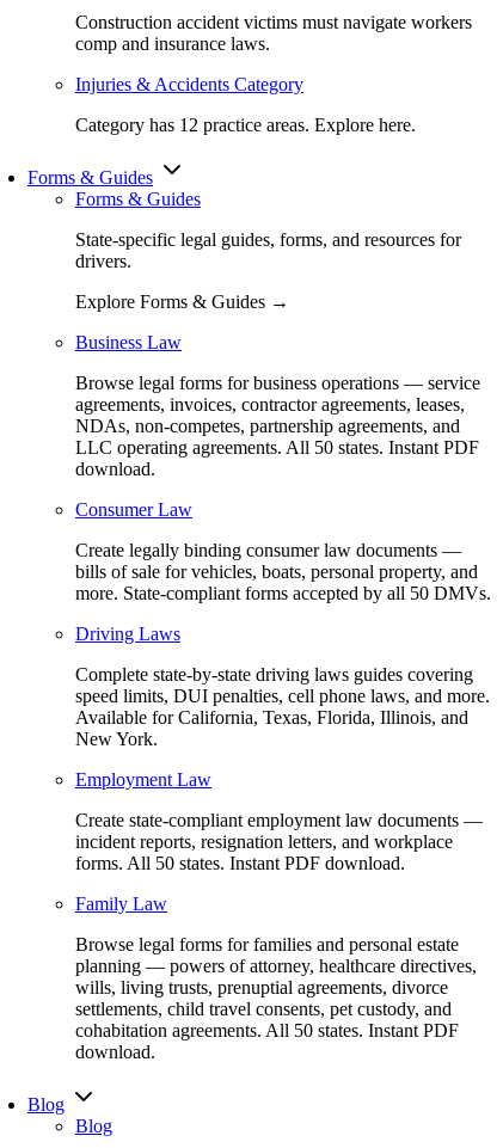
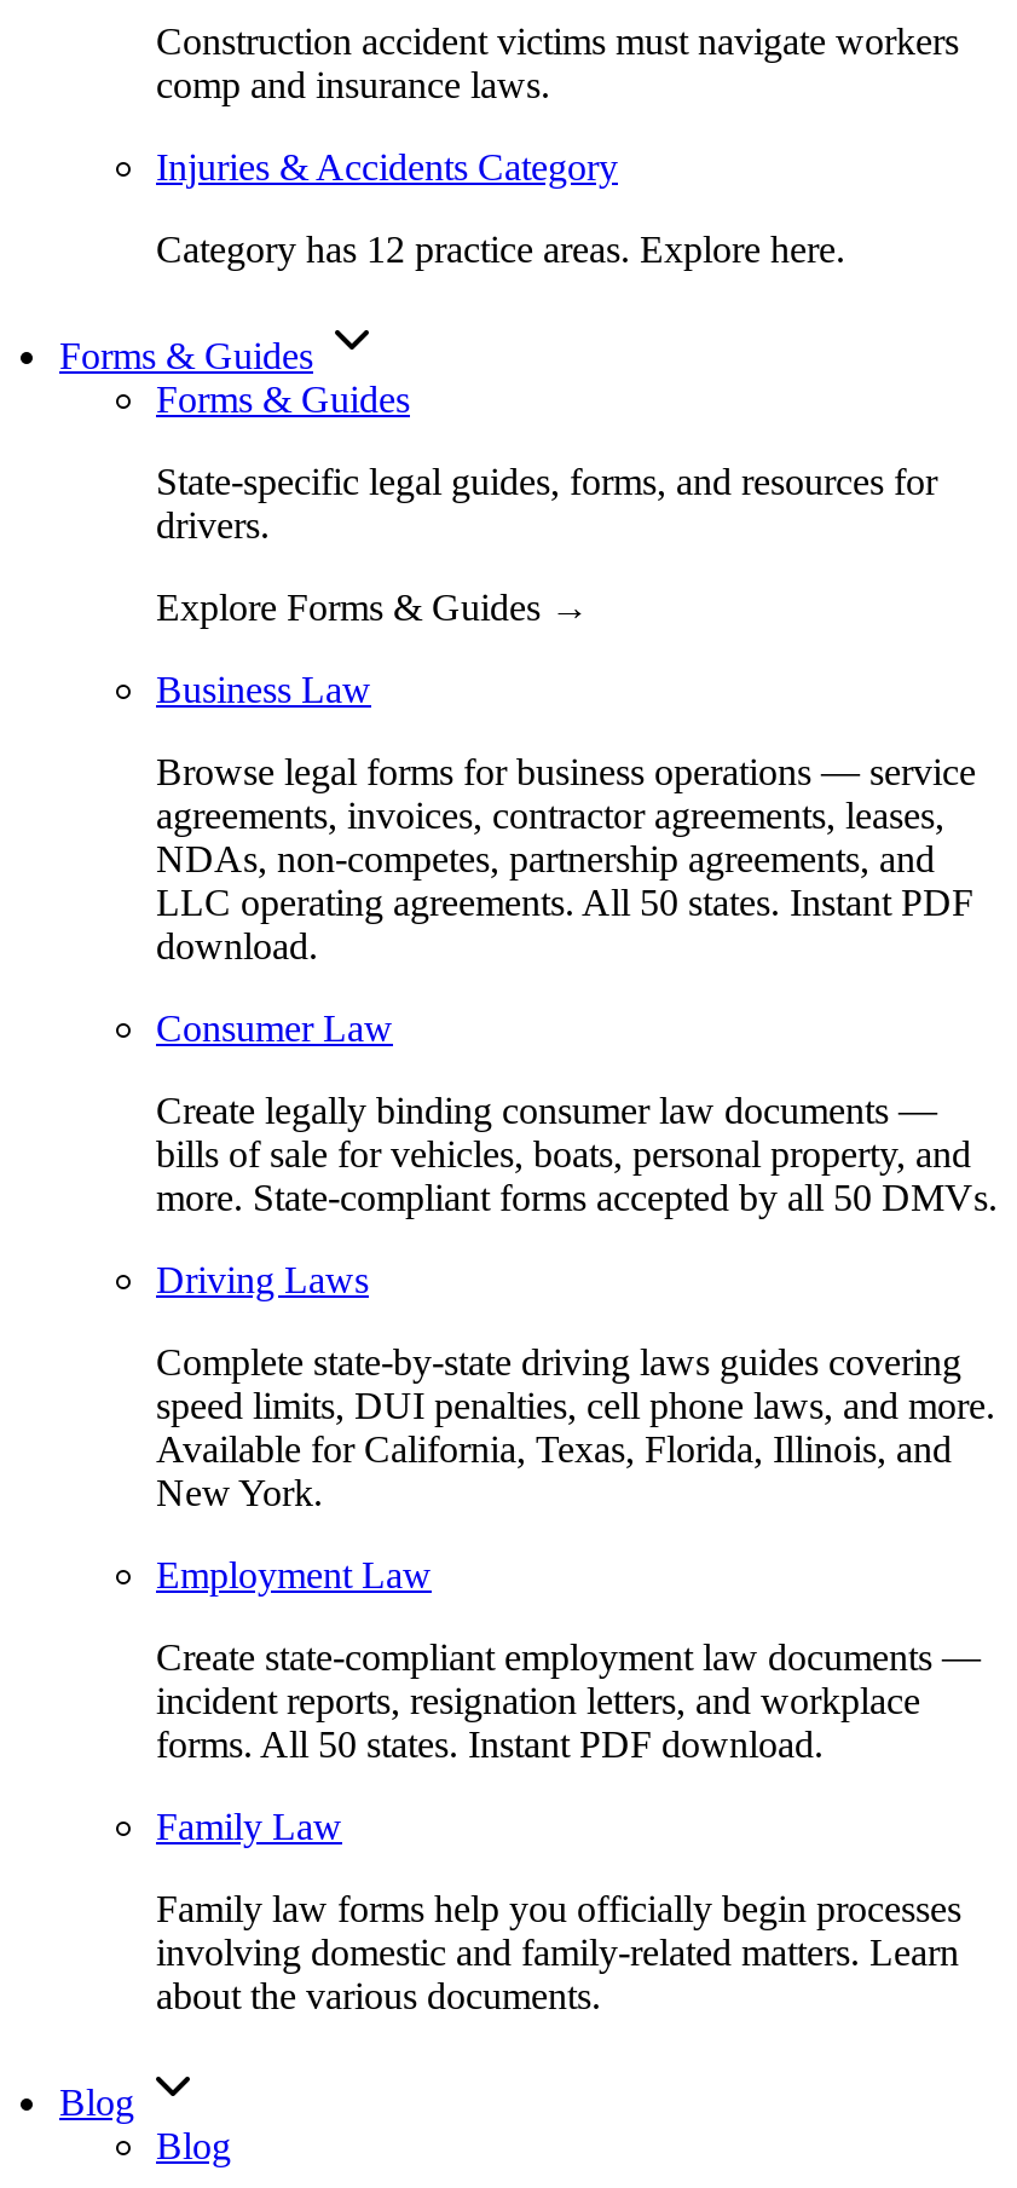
- Browse legal forms for families and personal estate
- planning — powers of attorney, healthcare directives,
- wills, living trusts, prenuptial agreements, divorce
- settlements, child travel consents, pet custody, and
- cohabitation agreements. All 50 states. Instant PDF
- download.
+ Family law forms help you officially begin processes
+ involving domestic and family-related matters. Learn
+ about the various documents.
